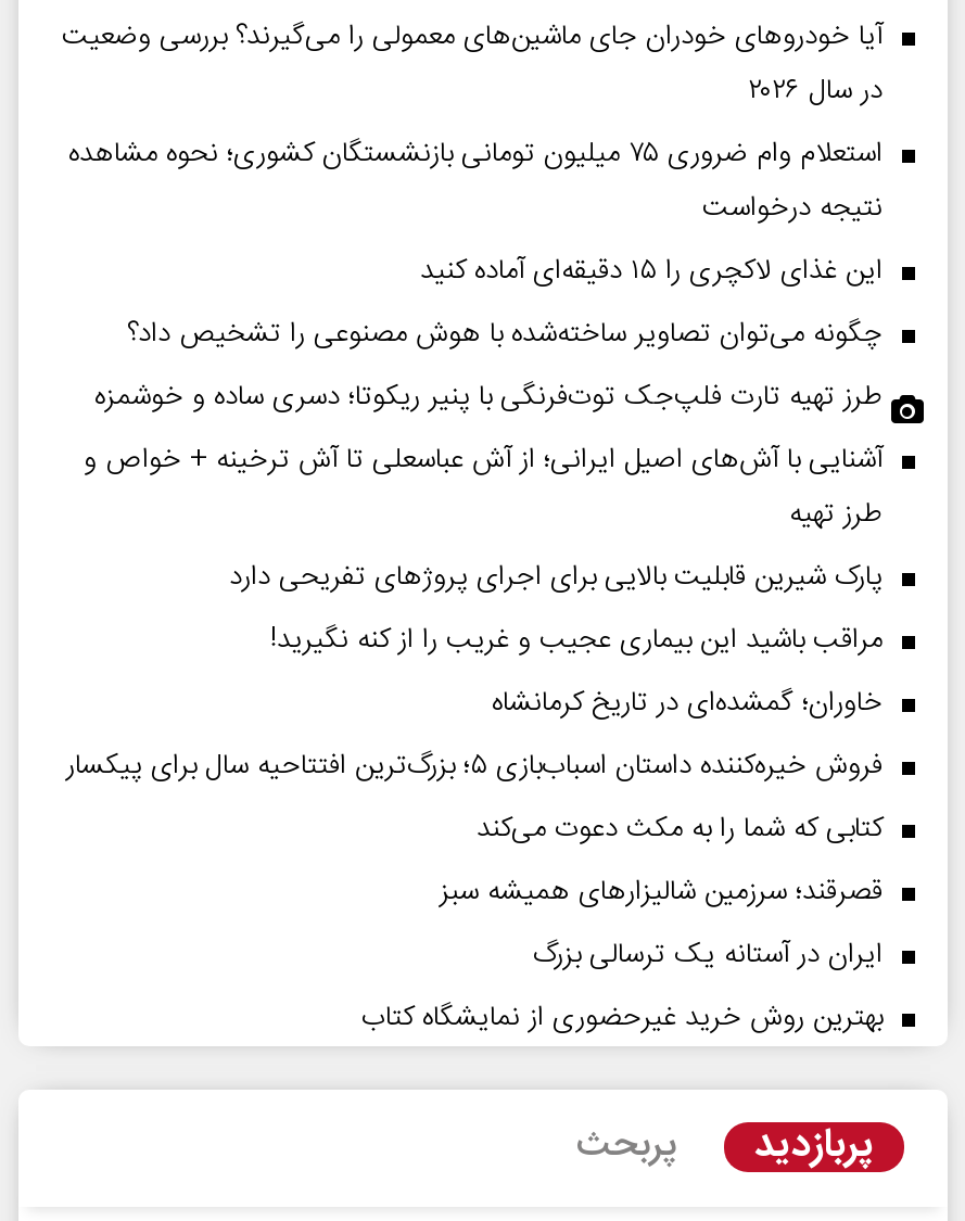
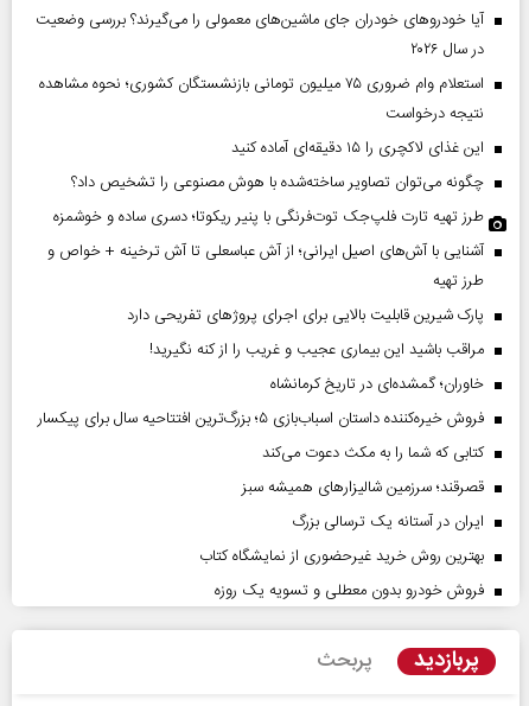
+ فروش خودرو بدون معطلی و تسویه یک روزه
